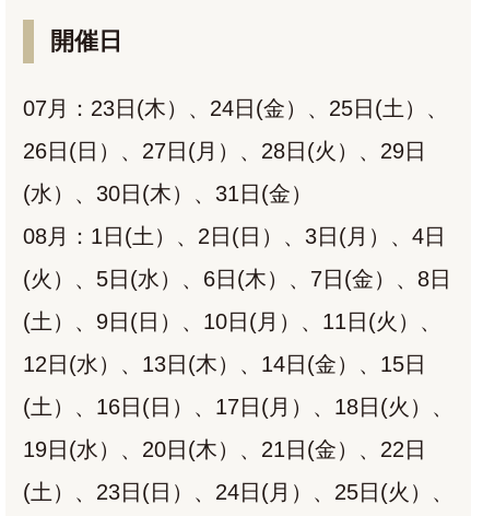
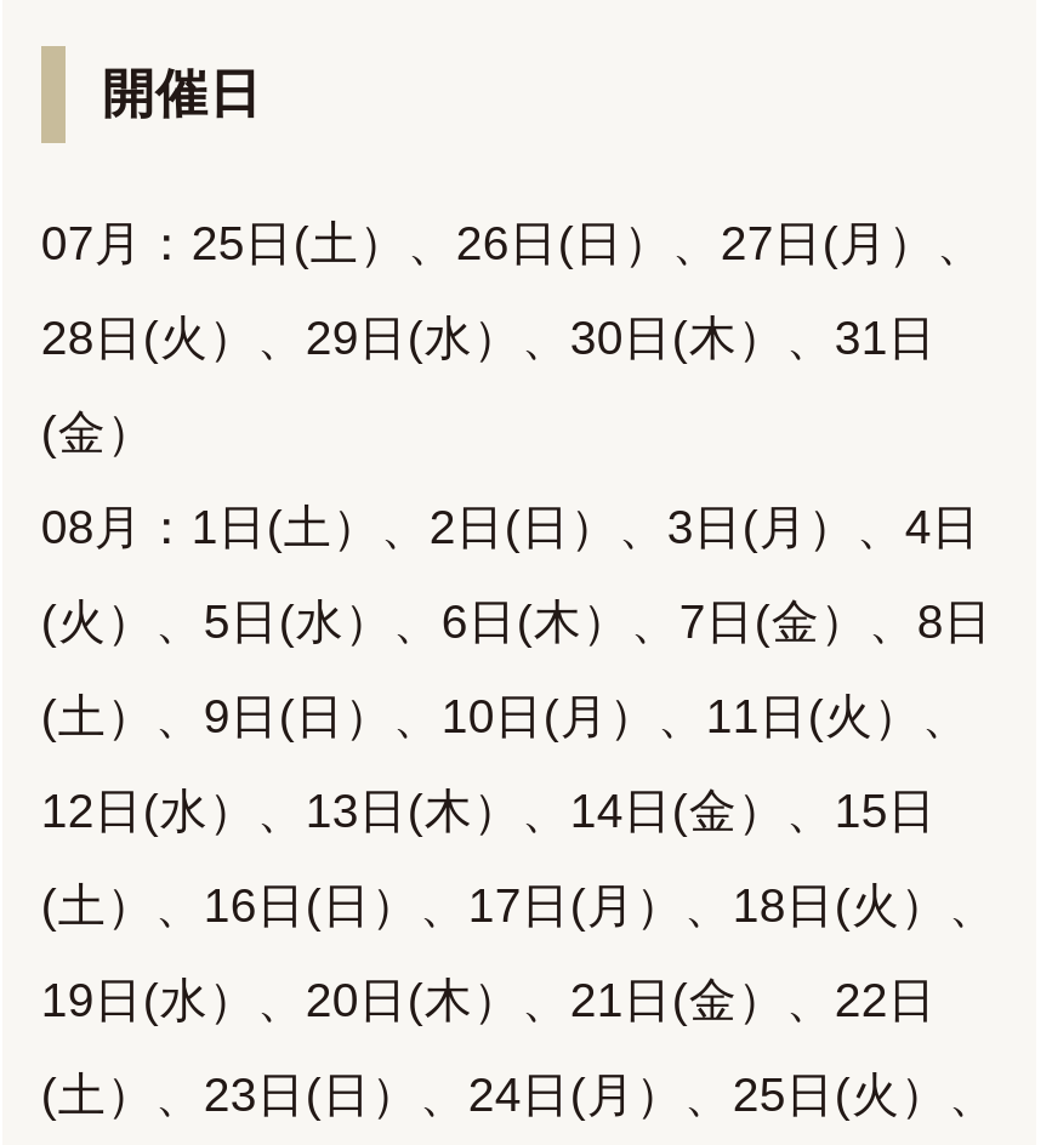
- 07月：23日(木）、24日(金）、25日(土）、
+ 07月：25日(土）、26日(日）、27日(月）、

- 26日(日）、27日(月）、28日(火）、29日
+ 28日(火）、29日(水）、30日(木）、31日

- (水）、30日(木）、31日(金）
+ (金）
